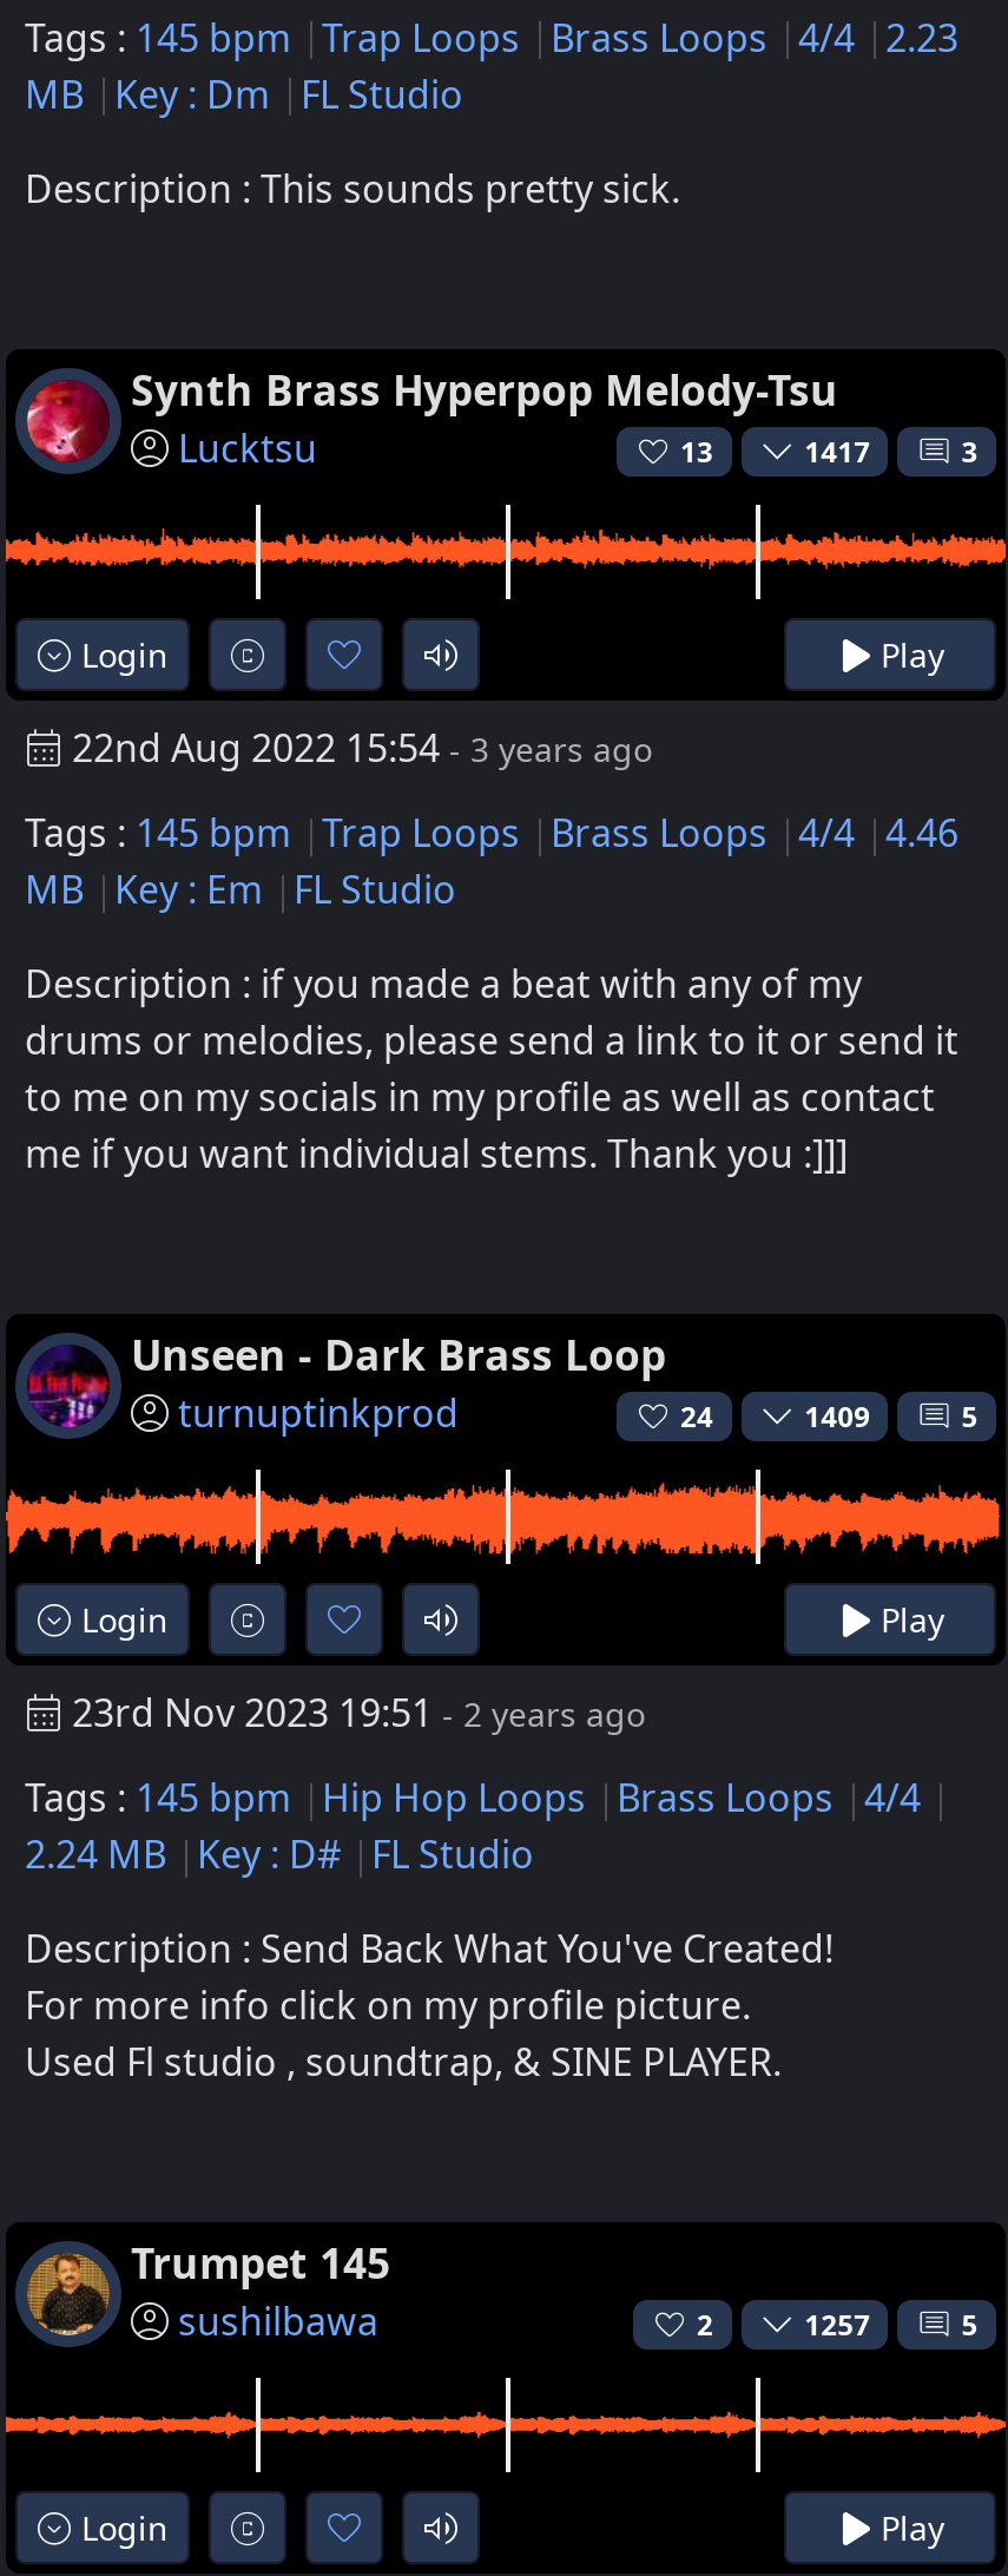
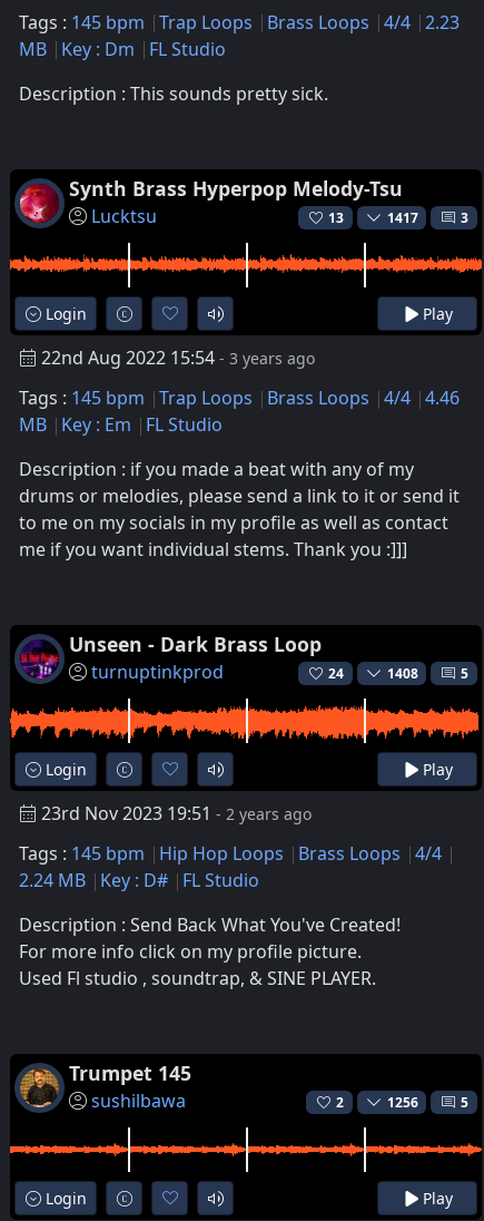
- 1409
+ 1408

- 1257
+ 1256
